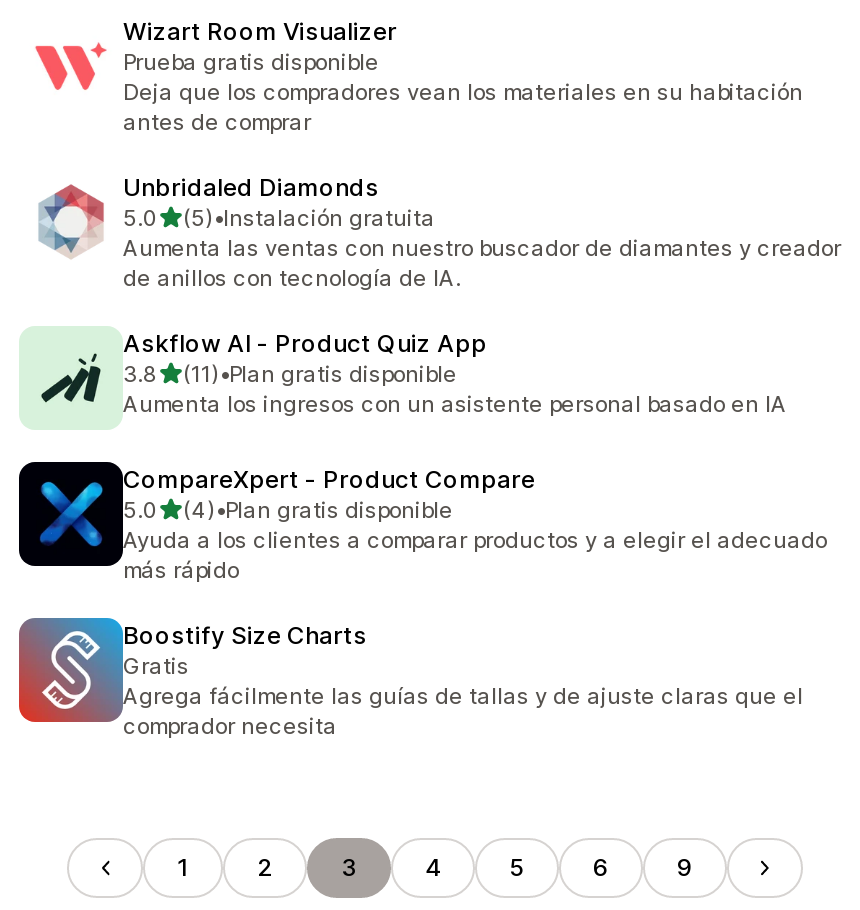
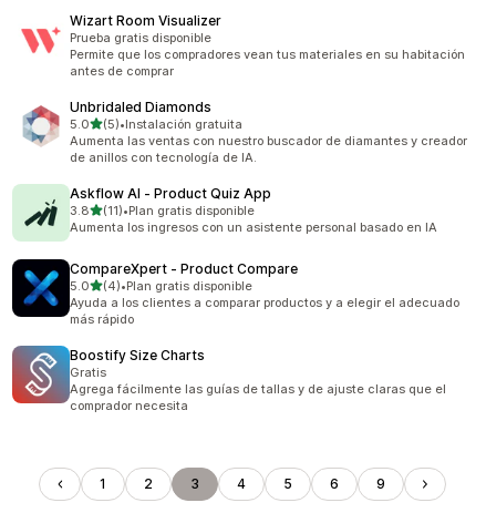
- Deja que los compradores vean los materiales en su habitación
+ Permite que los compradores vean tus materiales en su habitación
